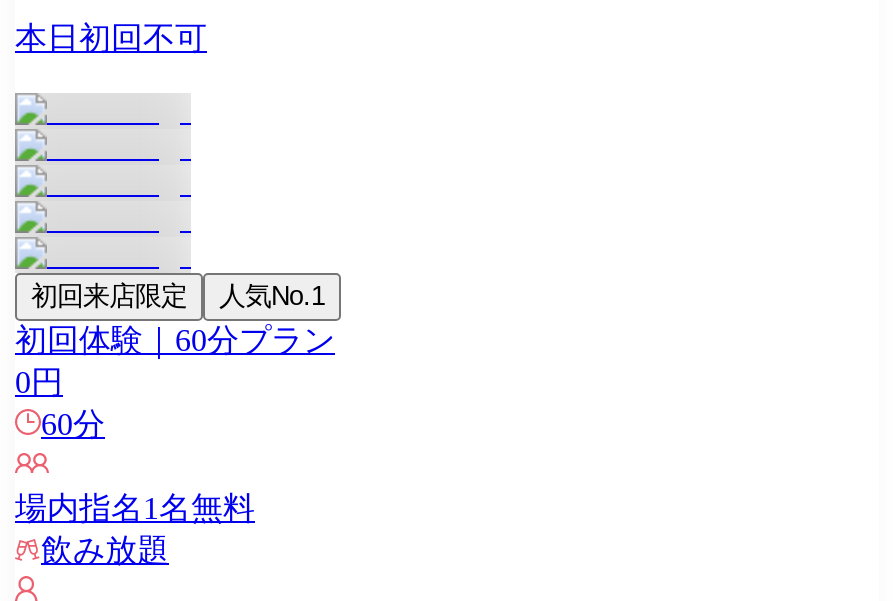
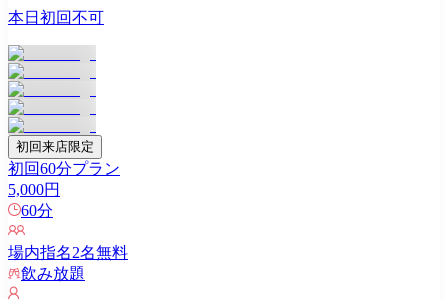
- 人気No.1
- 初回体験｜60分プラン
- 0円
+ 初回60分プラン
+ 5,000円

- 場内指名1名無料
+ 場内指名2名無料
